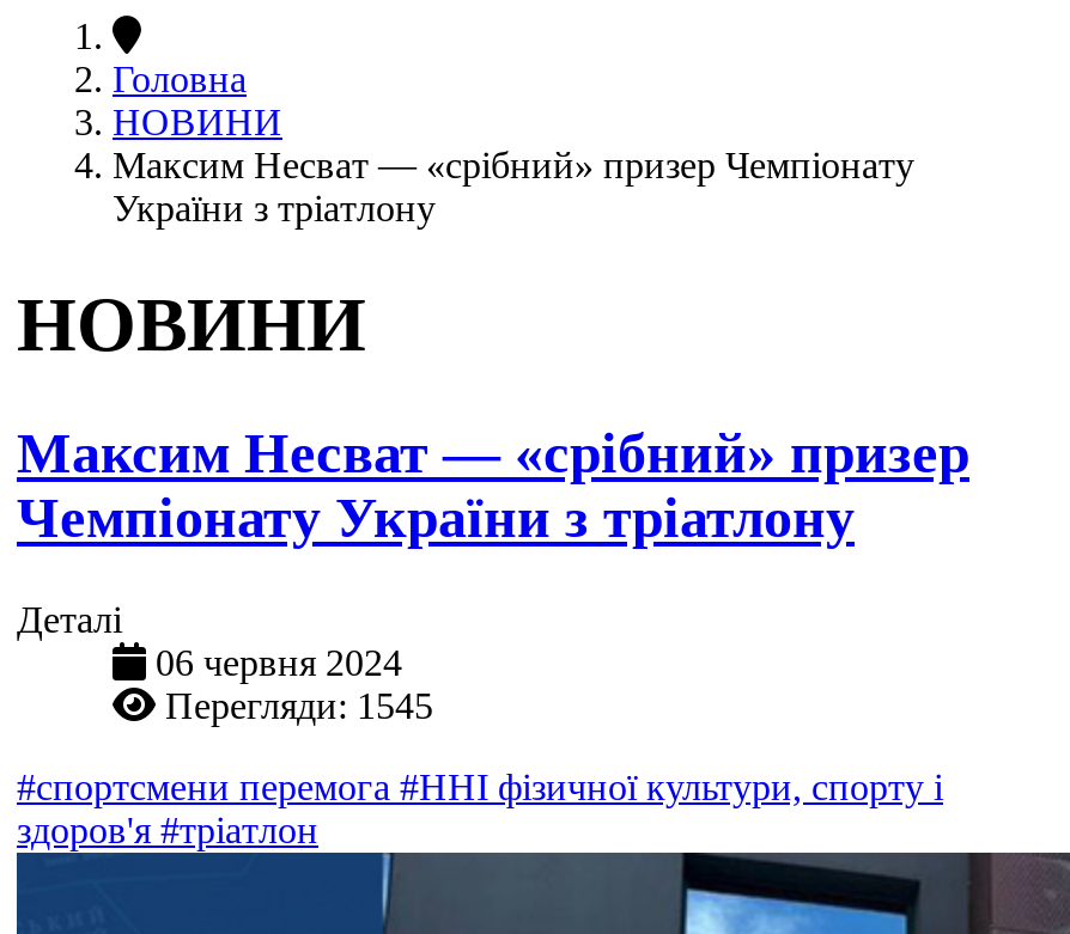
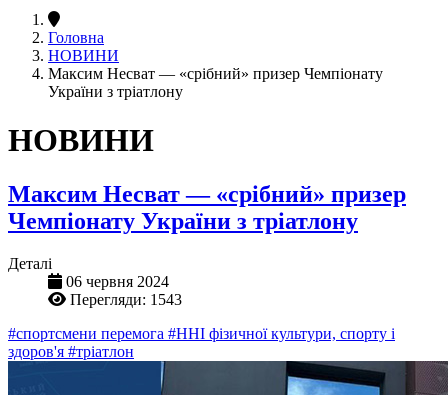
- Перегляди: 1545
+ Перегляди: 1543
